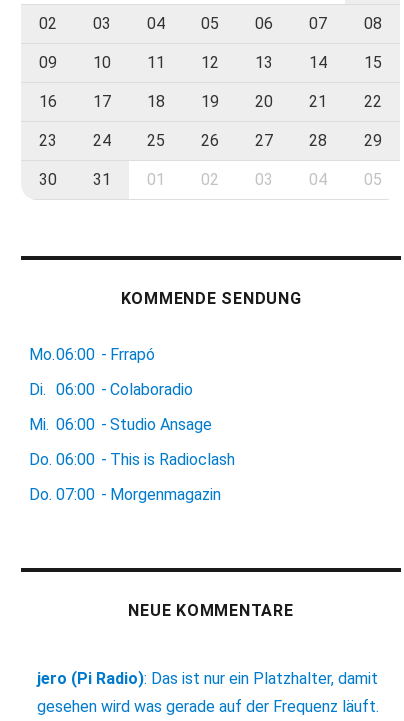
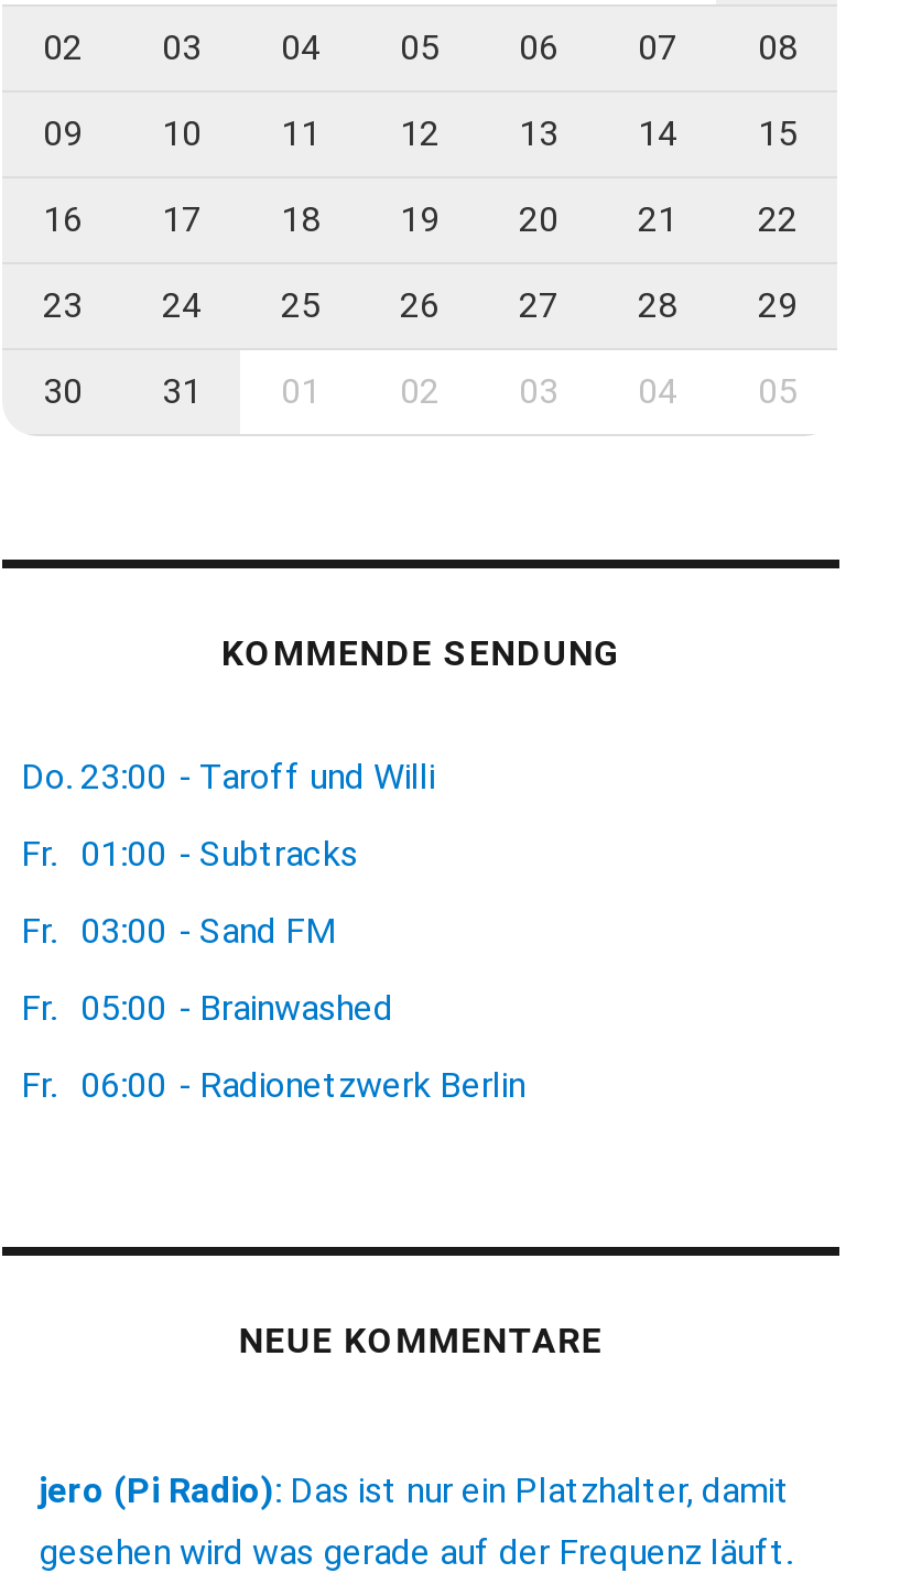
- Mo.06:00 - Frrapó
+ Do. 23:00 - Taroff und Willi

- Di. 06:00 - Colaboradio
+ Fr. 01:00 - Subtracks

- Mi. 06:00 - Studio Ansage
+ Fr. 03:00 - Sand FM

- Do. 06:00 - This is Radioclash
+ Fr. 05:00 - Brainwashed

- Do. 07:00 - Morgenmagazin
+ Fr. 06:00 - Radionetzwerk Berlin
